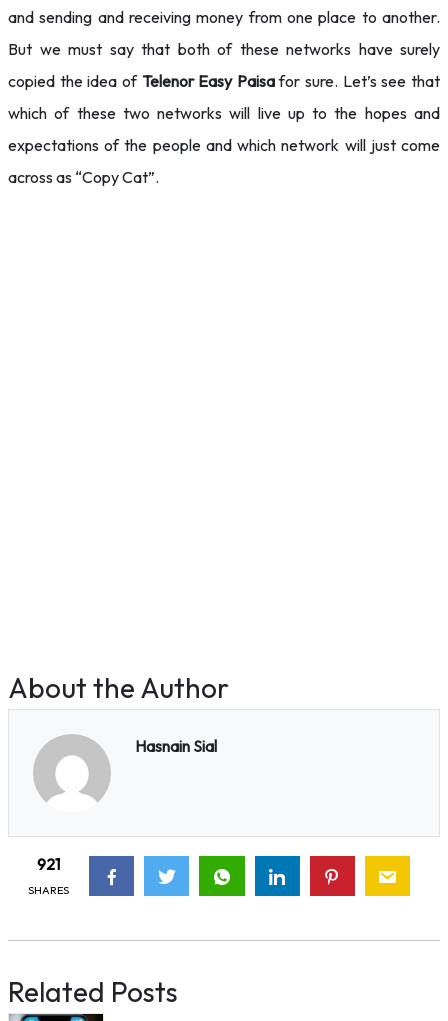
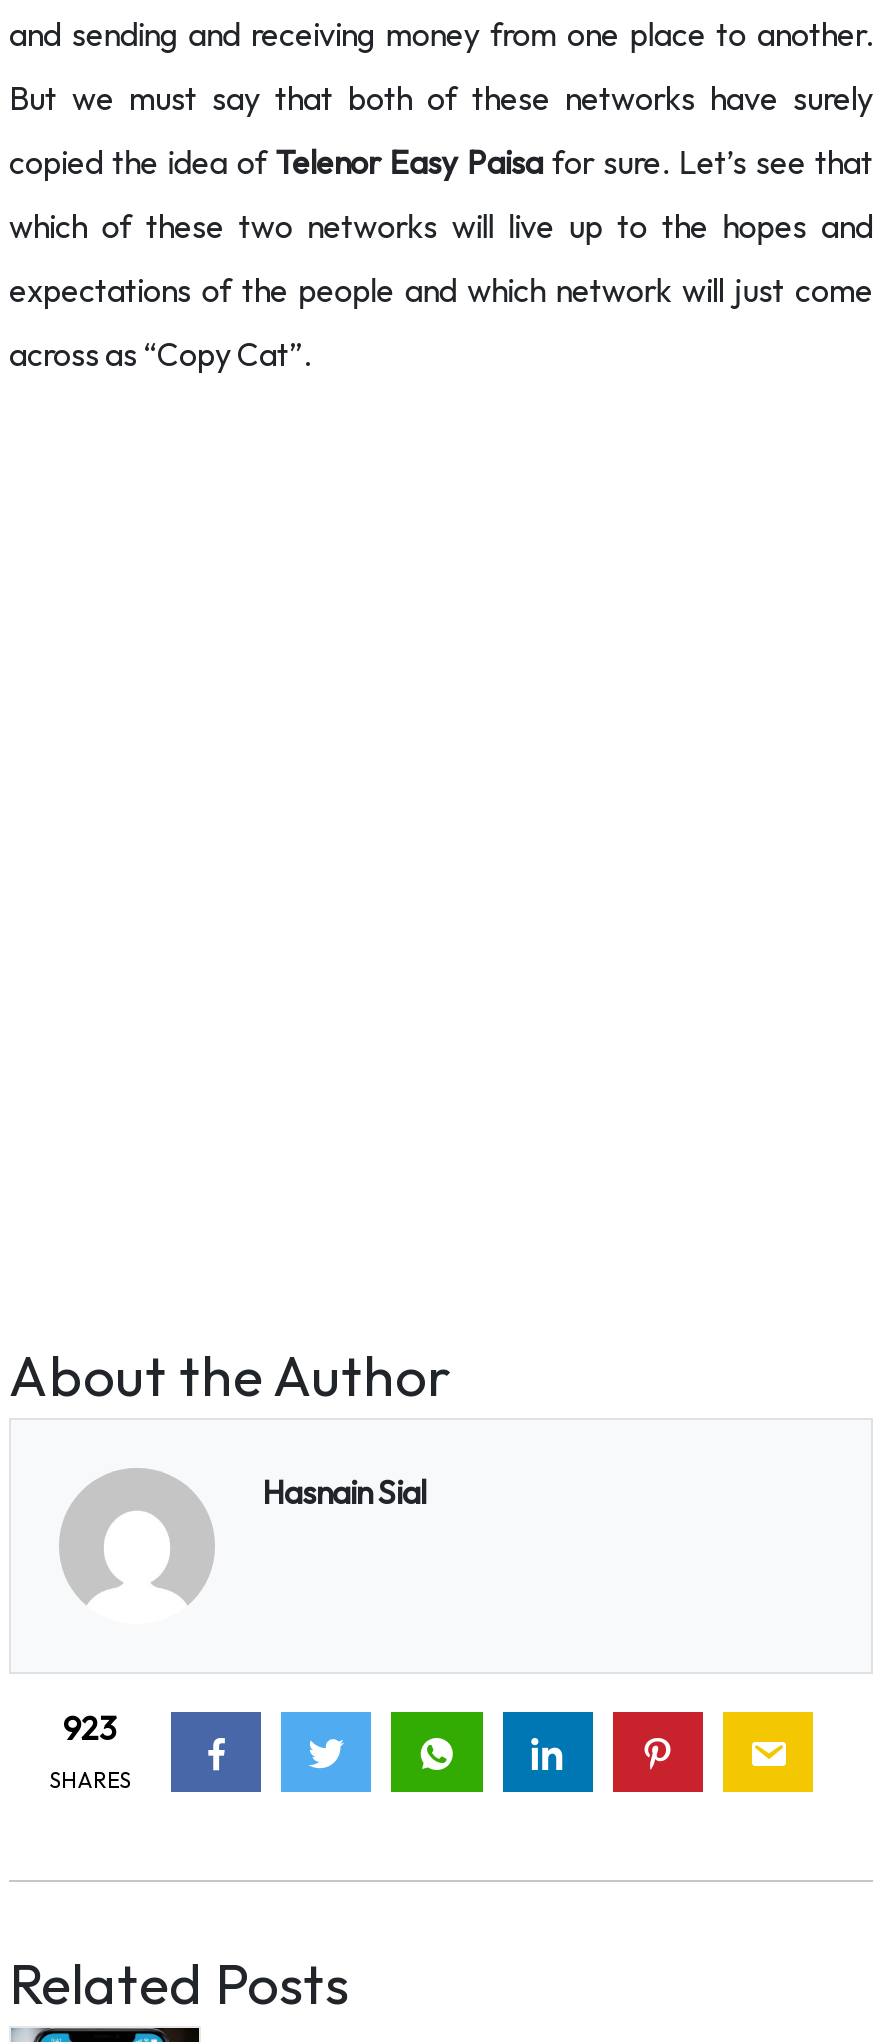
- 921
+ 923
